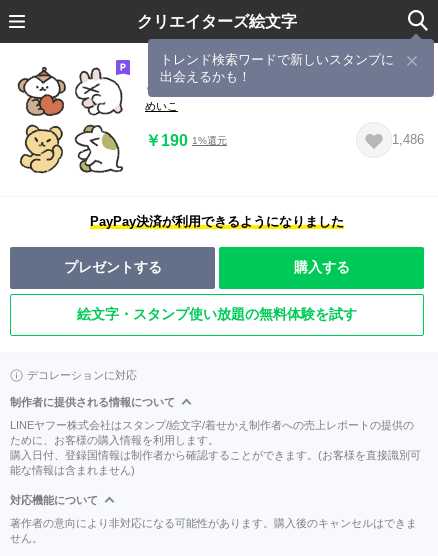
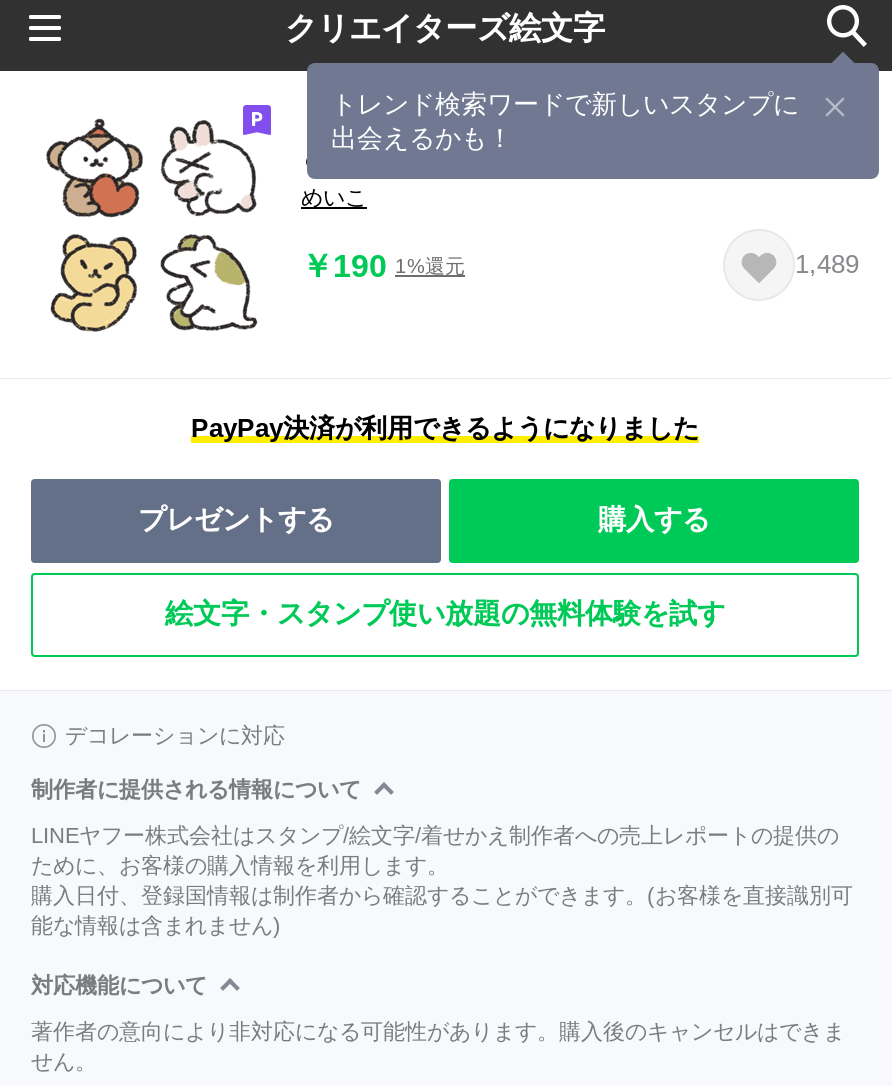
- 1,486
+ 1,489
